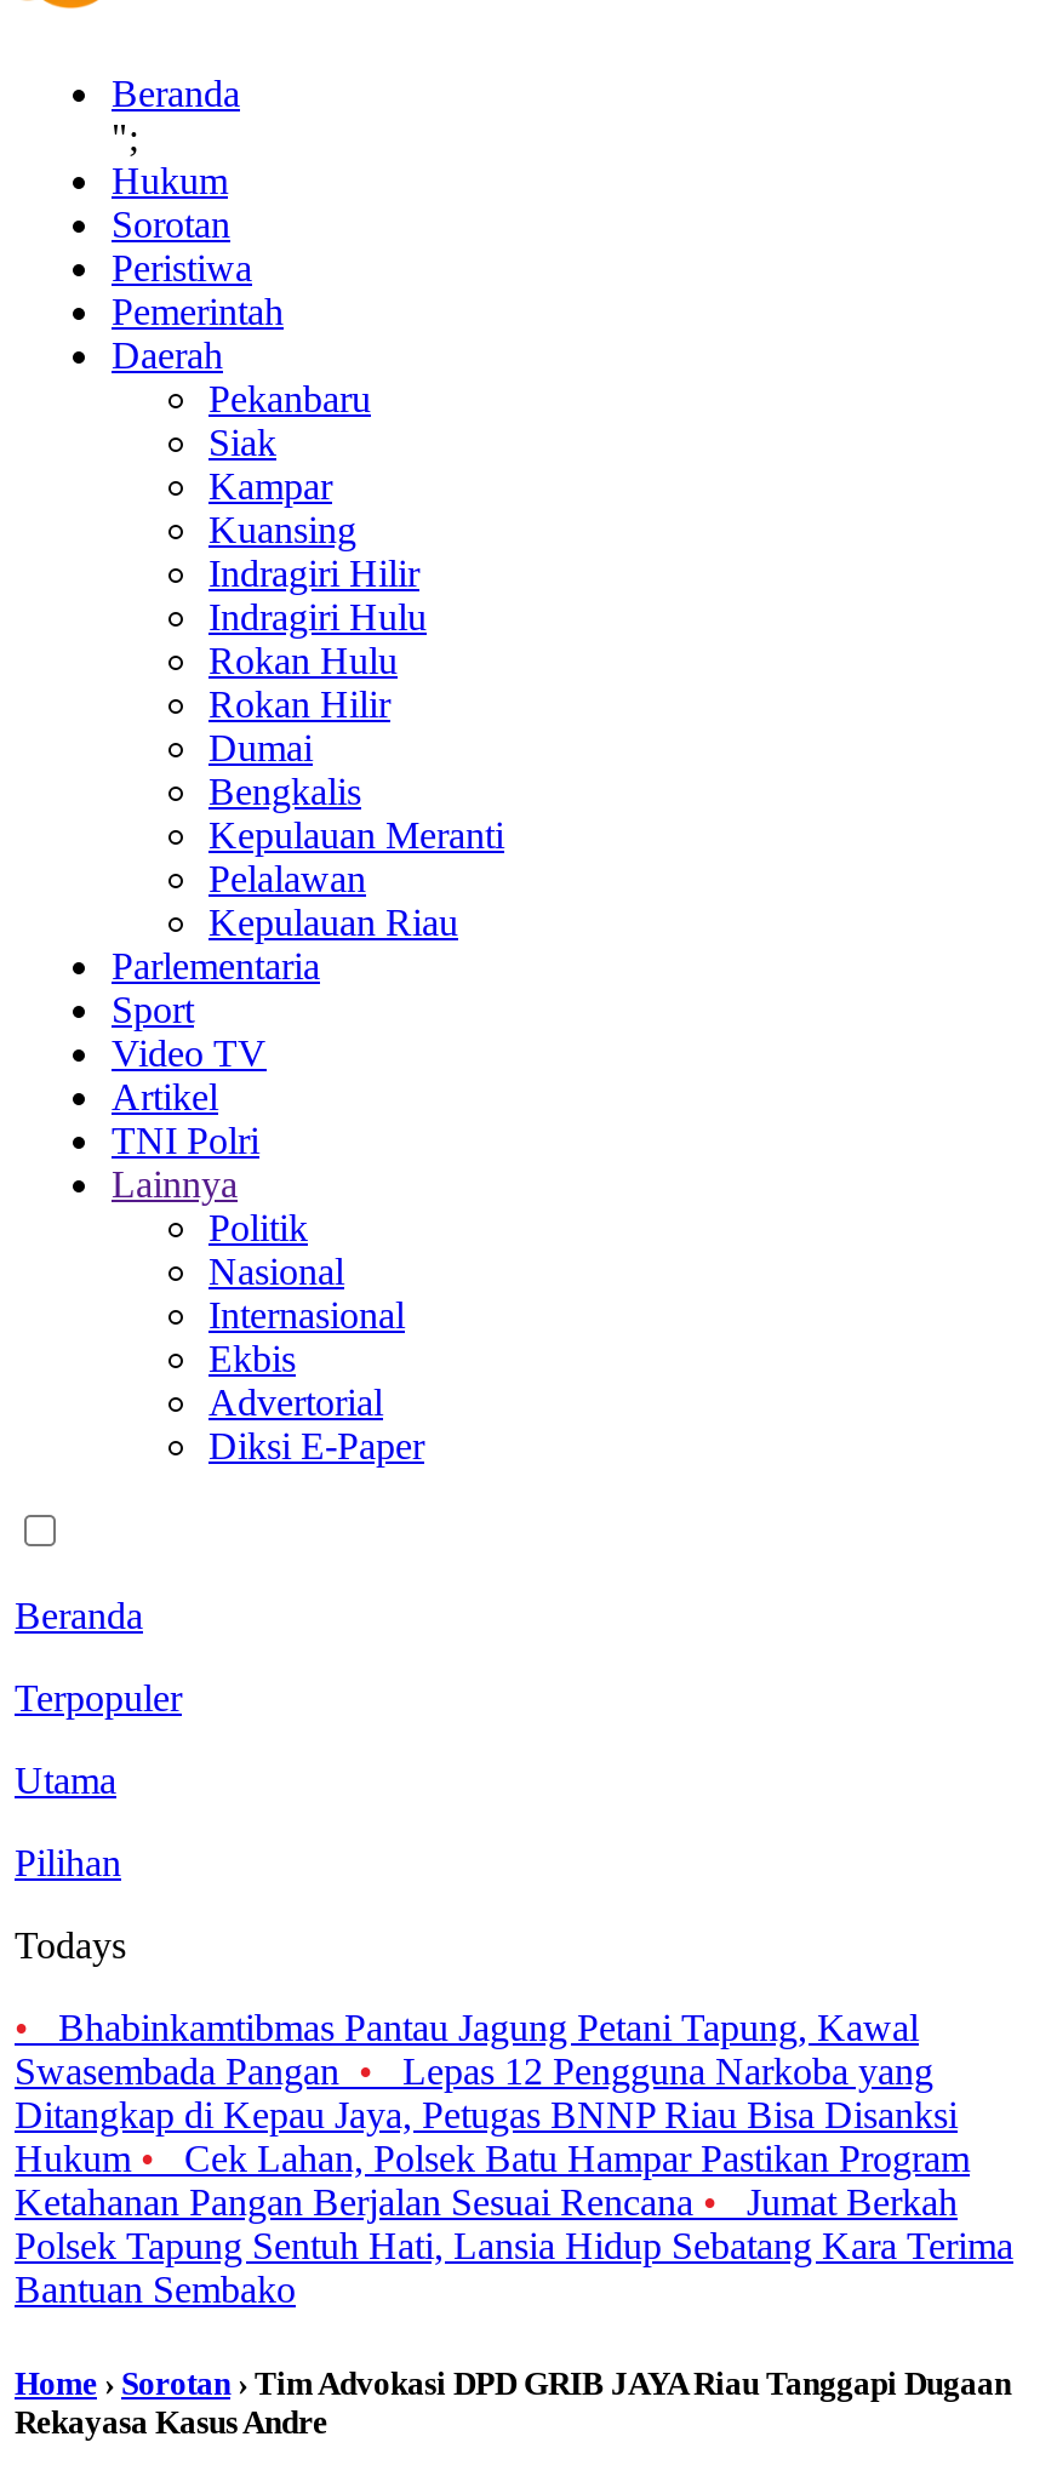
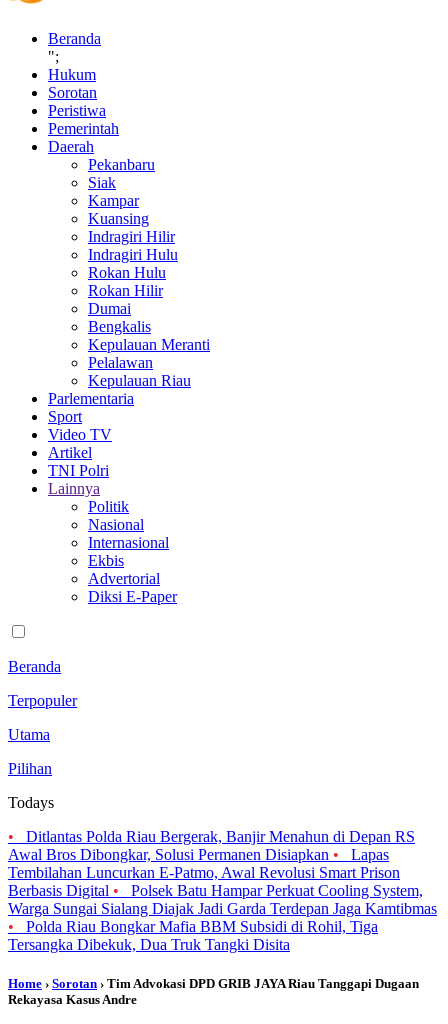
- • Bhabinkamtibmas Pantau Jagung Petani Tapung, Kawal
- Swasembada Pangan • Lepas 12 Pengguna Narkoba yang
- Ditangkap di Kepau Jaya, Petugas BNNP Riau Bisa Disanksi
- Hukum • Cek Lahan, Polsek Batu Hampar Pastikan Program
- Ketahanan Pangan Berjalan Sesuai Rencana • Jumat Berkah
- Polsek Tapung Sentuh Hati, Lansia Hidup Sebatang Kara Terima
- Bantuan Sembako
+ • Ditlantas Polda Riau Bergerak, Banjir Menahun di Depan RS
+ Awal Bros Dibongkar, Solusi Permanen Disiapkan • Lapas
+ Tembilahan Luncurkan E-Patmo, Awal Revolusi Smart Prison
+ Berbasis Digital • Polsek Batu Hampar Perkuat Cooling System,
+ Warga Sungai Sialang Diajak Jadi Garda Terdepan Jaga Kamtibmas
+ • Polda Riau Bongkar Mafia BBM Subsidi di Rohil, Tiga
+ Tersangka Dibekuk, Dua Truk Tangki Disita
